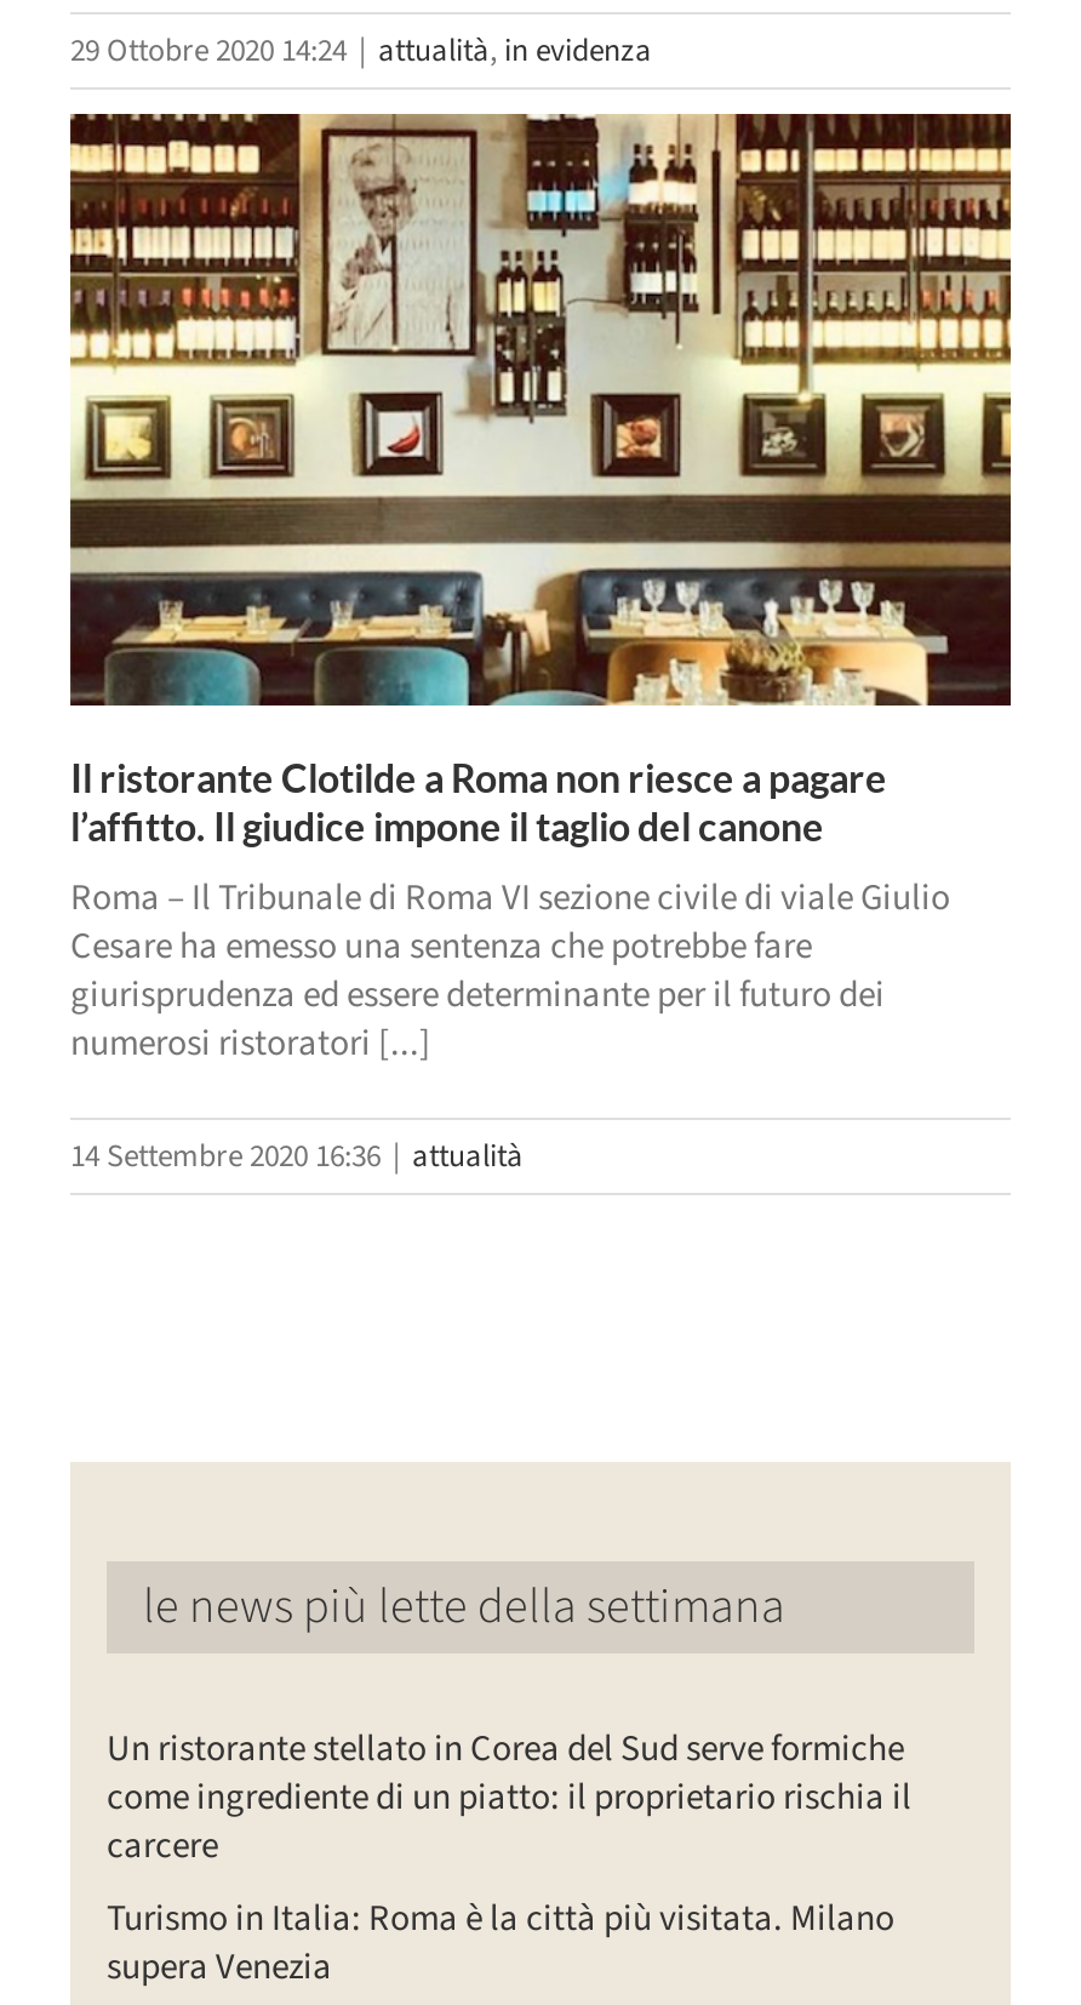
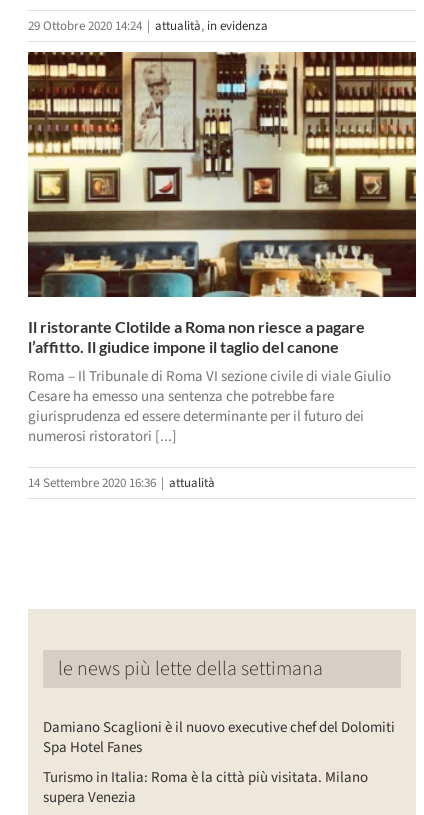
- Un ristorante stellato in Corea del Sud serve formiche
- come ingrediente di un piatto: il proprietario rischia il
- carcere
+ Damiano Scaglioni è il nuovo executive chef del Dolomiti
+ Spa Hotel Fanes
